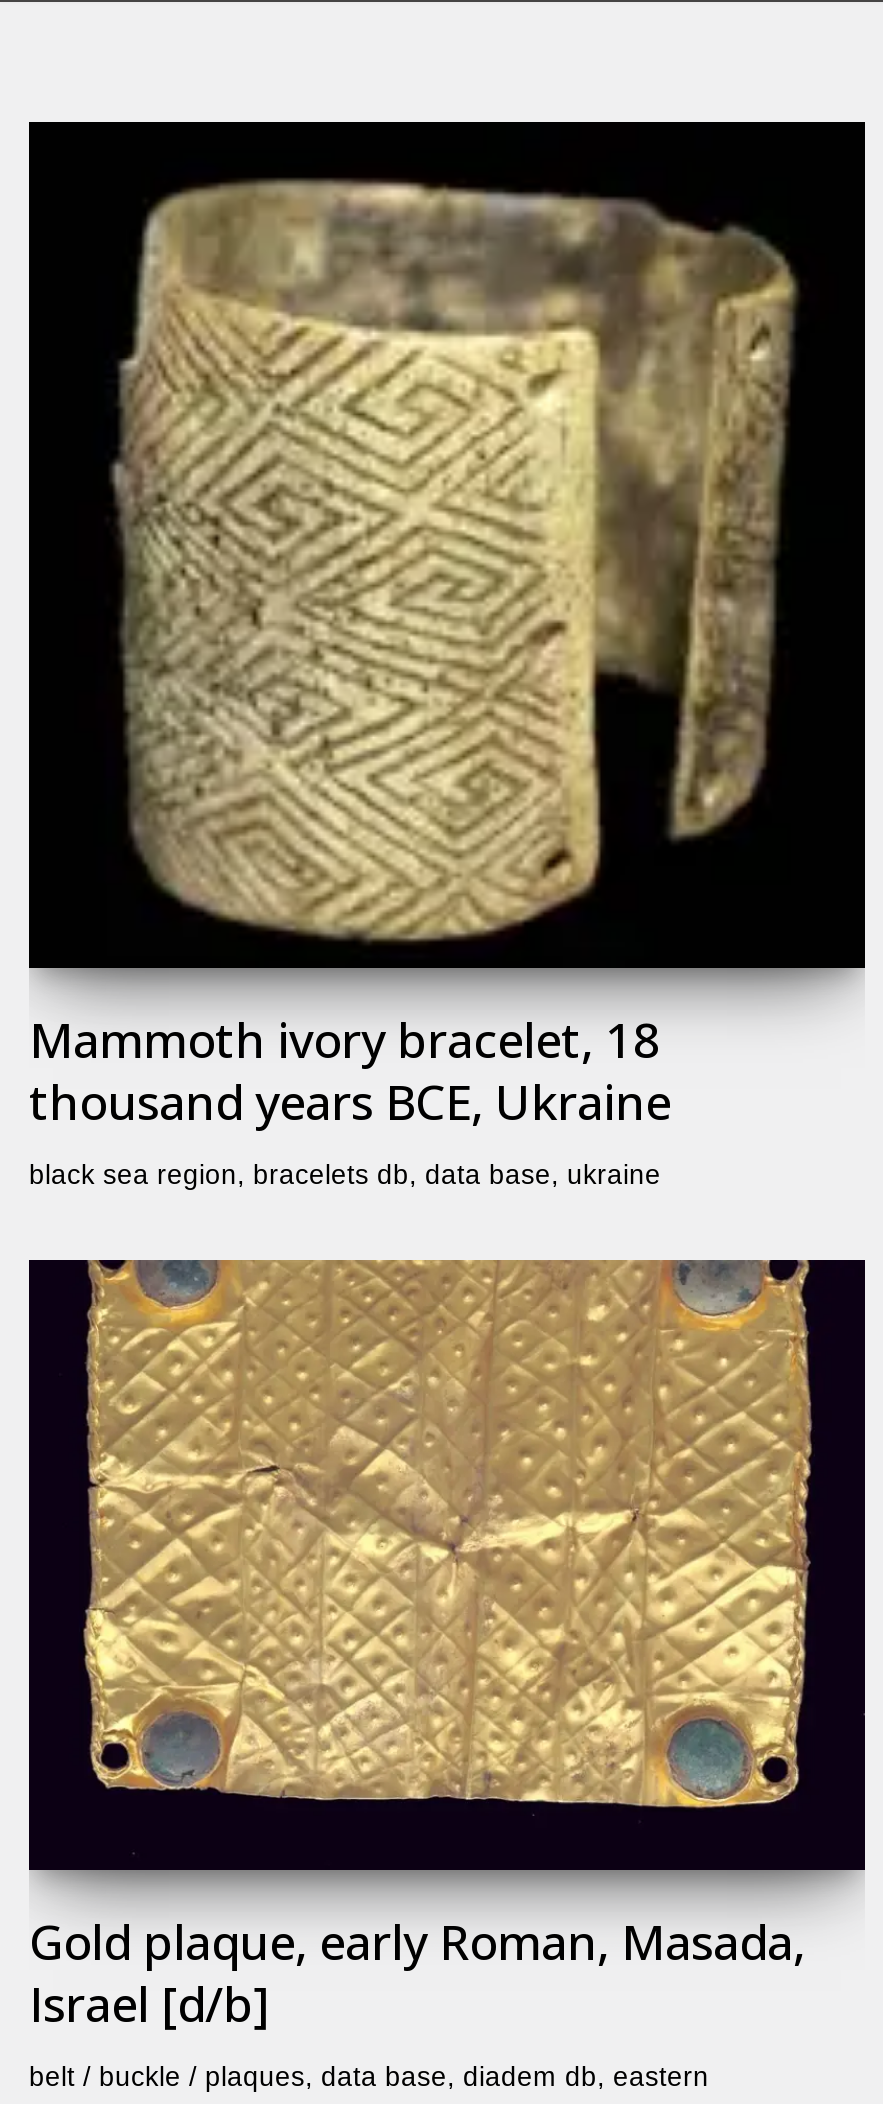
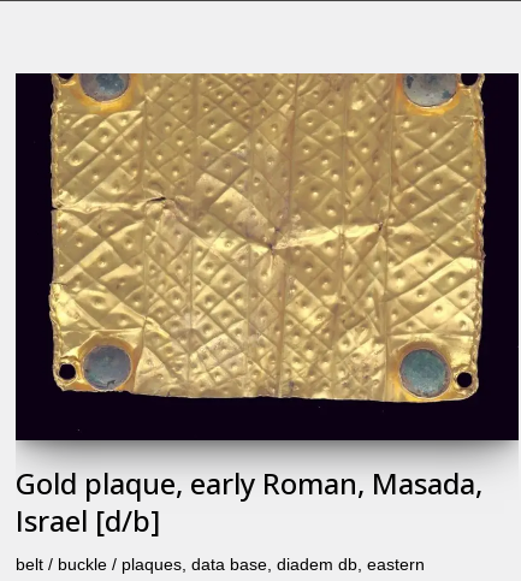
- [image]
- Mammoth ivory bracelet, 18
- thousand years BCE, Ukraine
- black sea region, bracelets db, data base, ukraine
